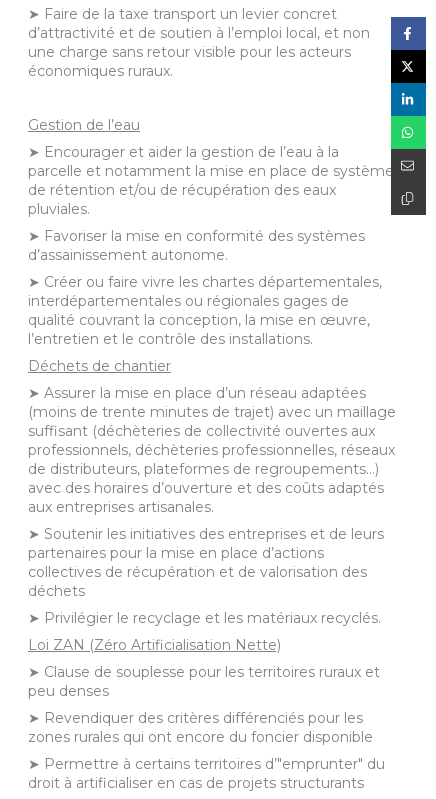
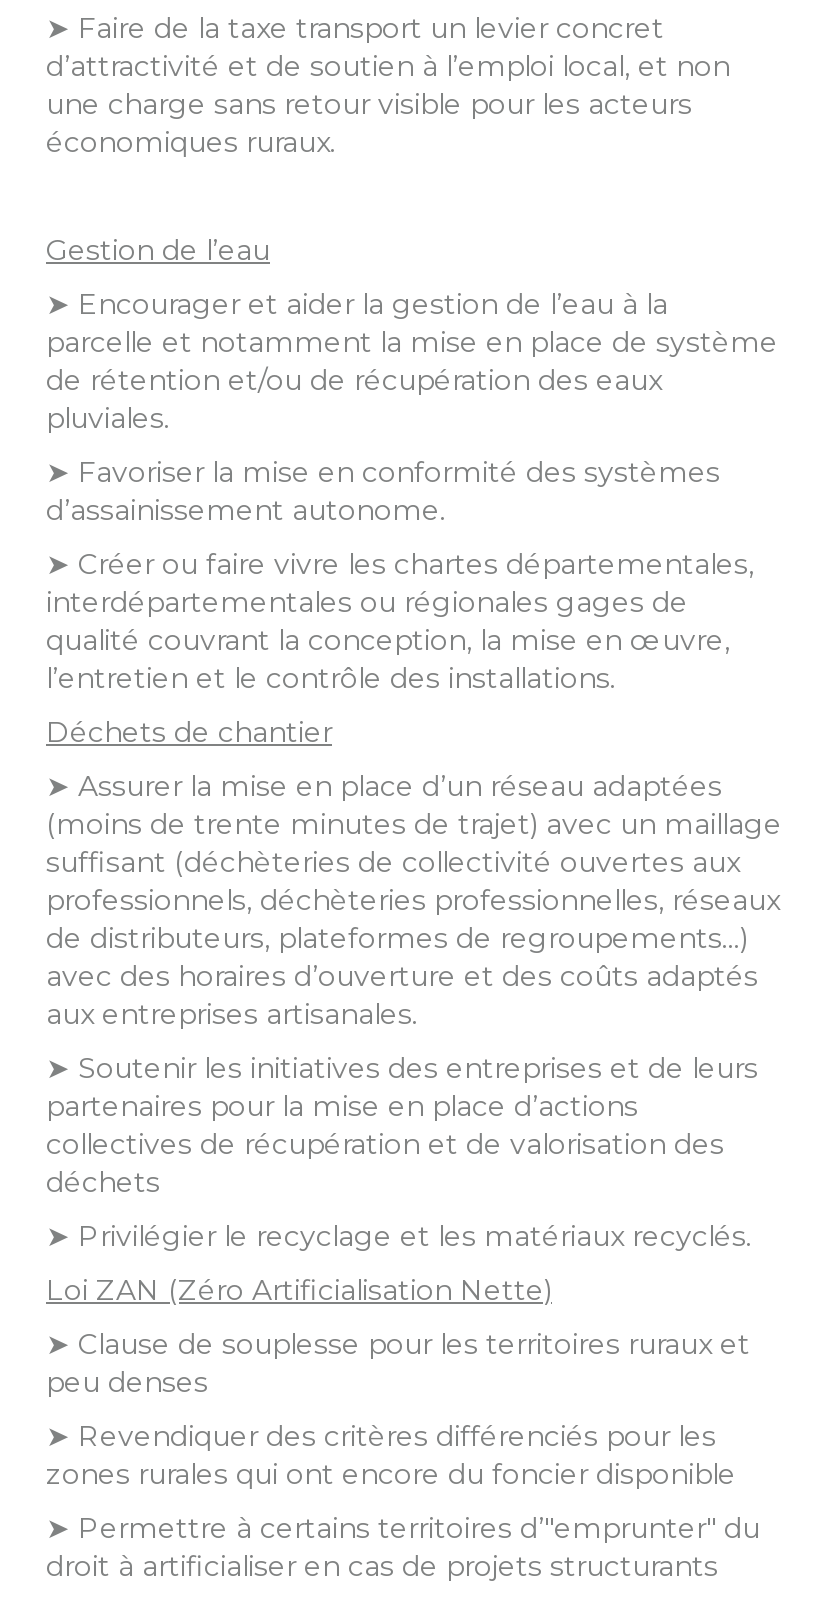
- [image]
